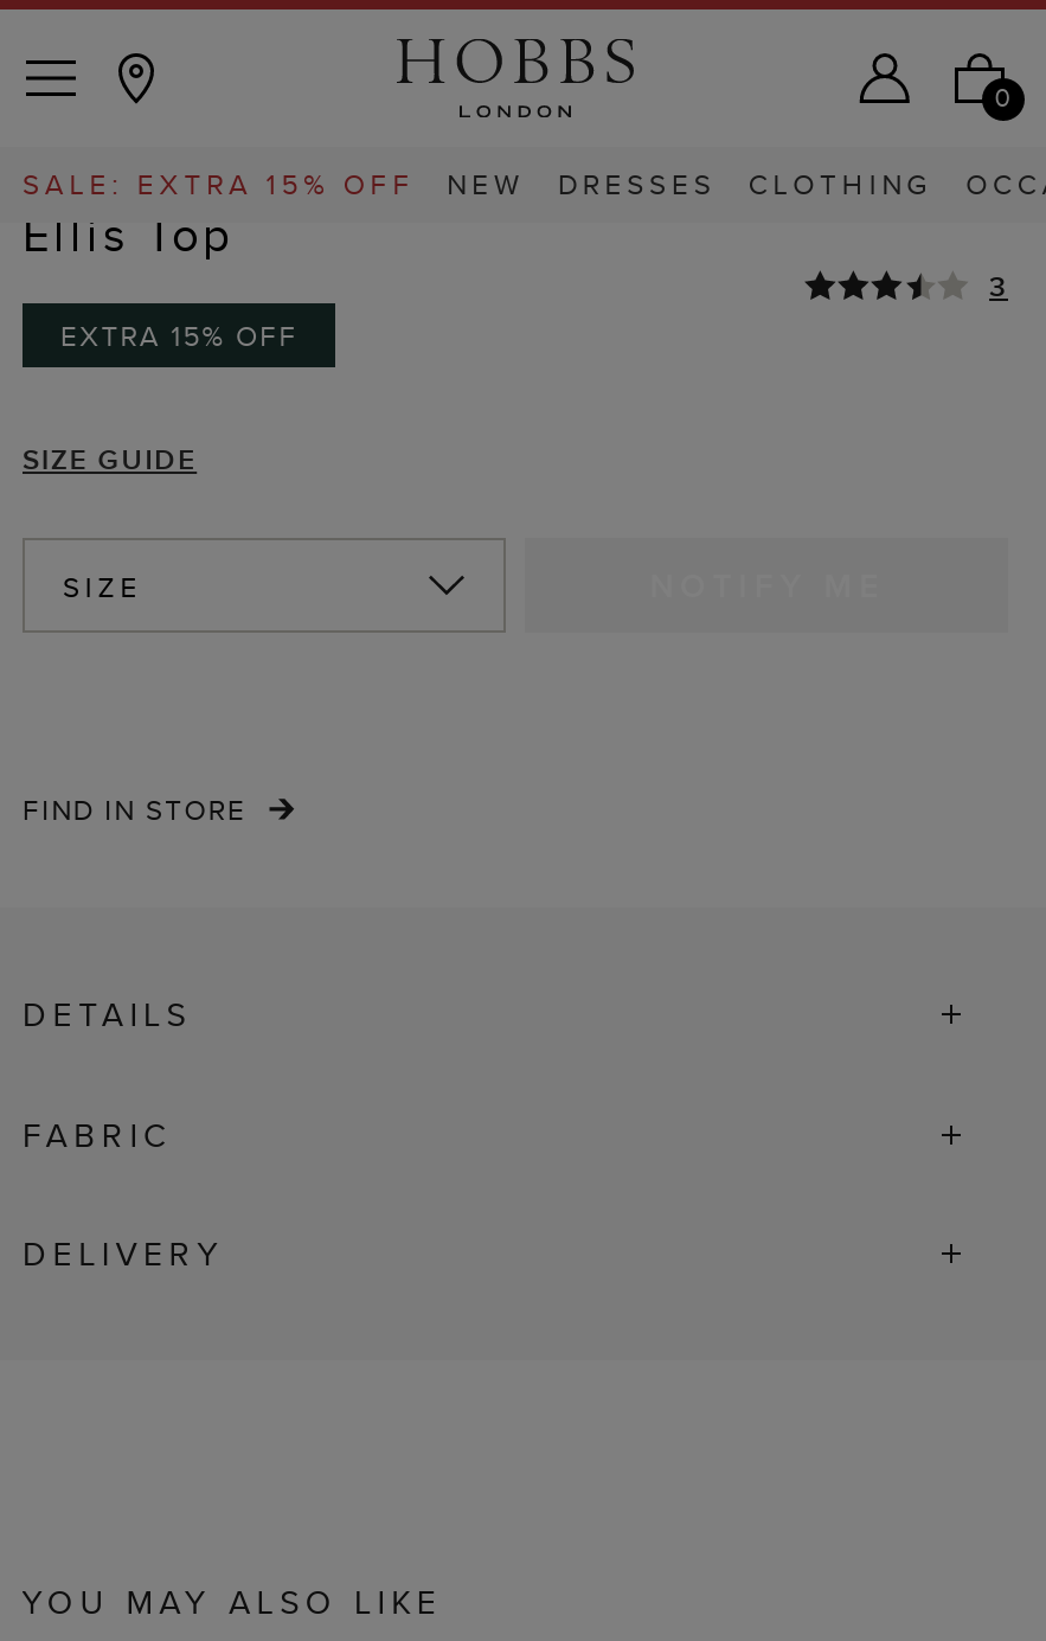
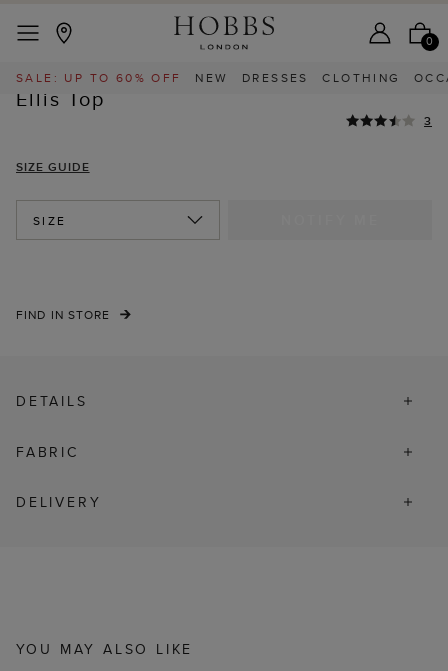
- SALE: EXTRA 15% OFF
+ SALE: UP TO 60% OFF

- EXTRA 15% OFF
